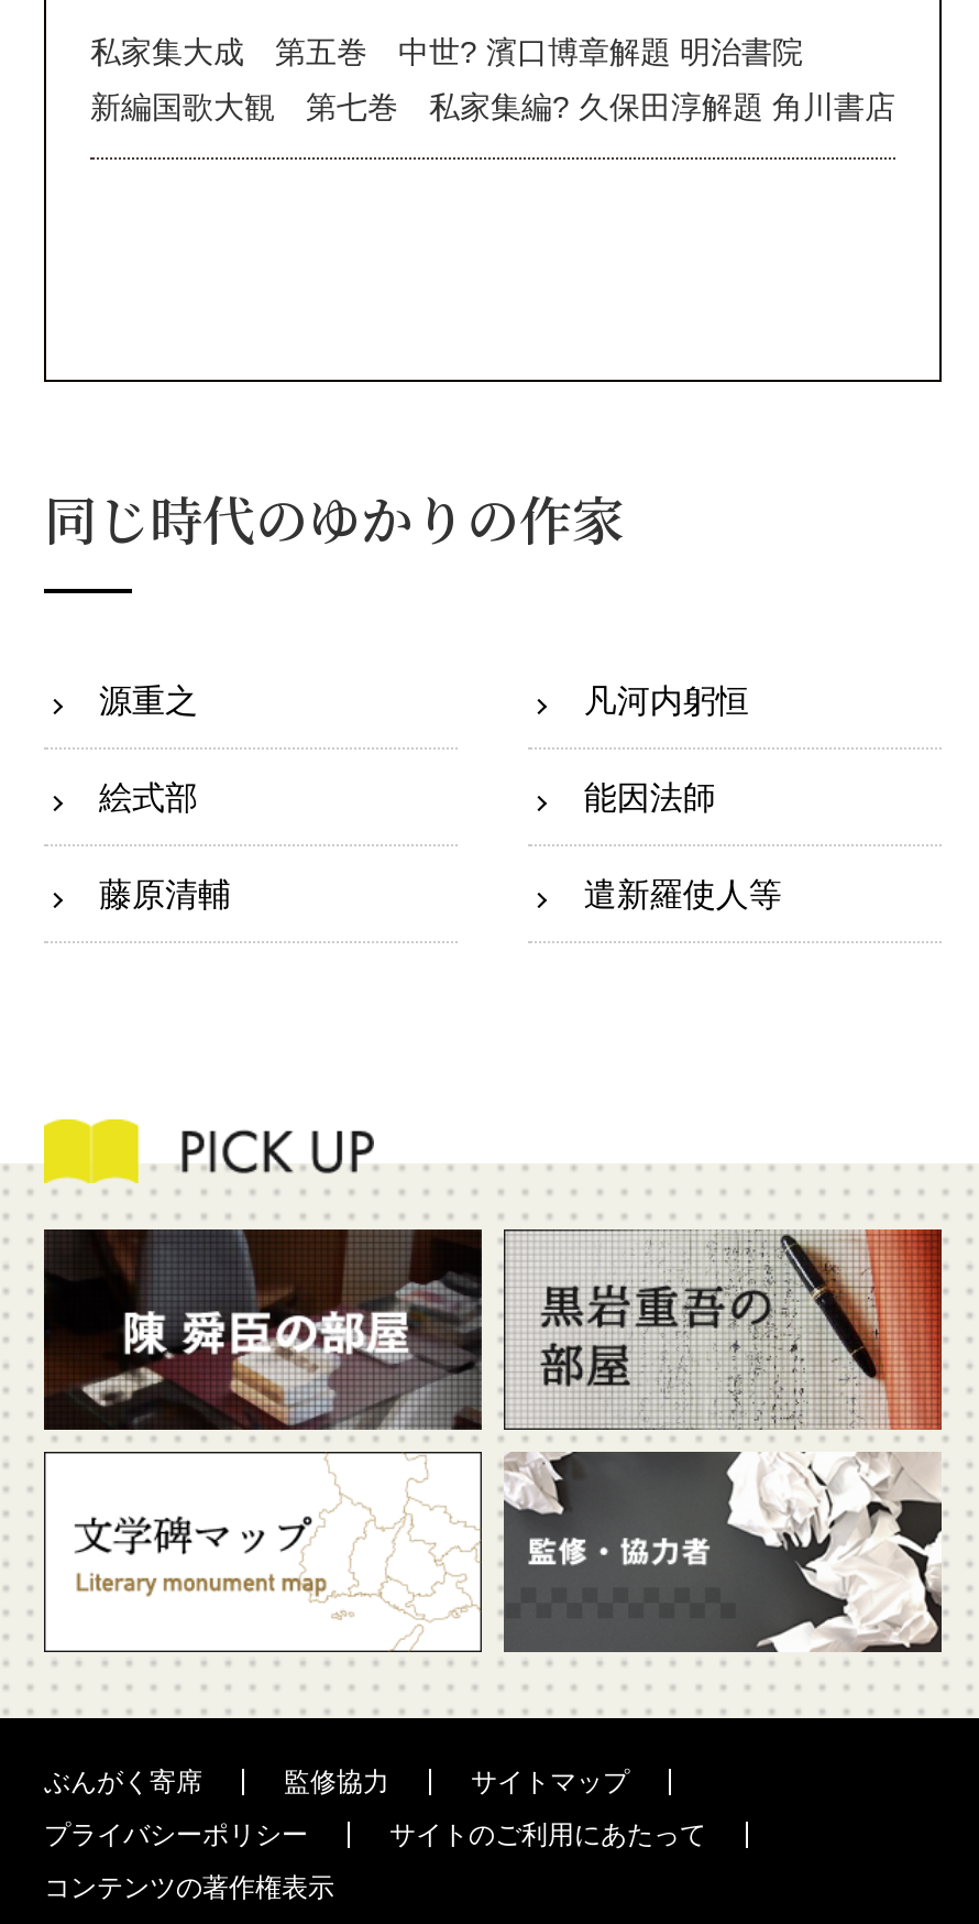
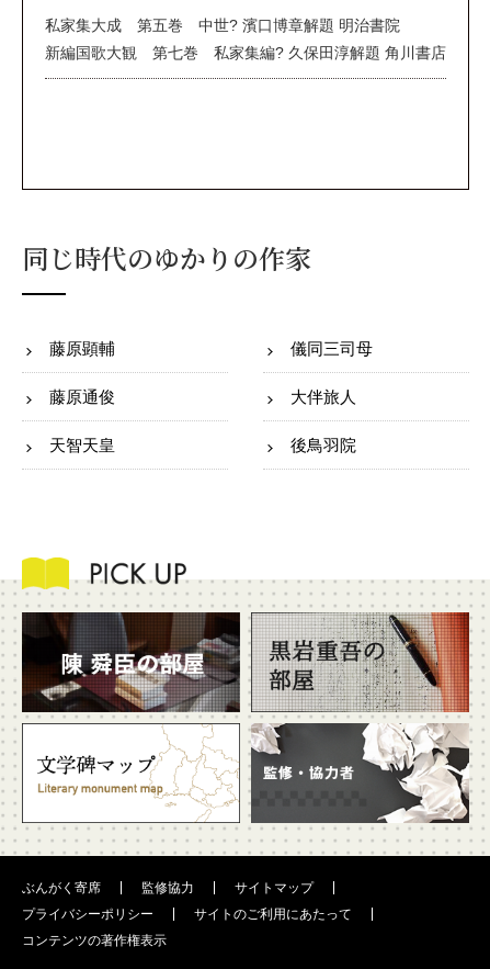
- 源重之
- 凡河内躬恒
+ 藤原顕輔
+ 儀同三司母

- 絵式部
- 能因法師
+ 藤原通俊
+ 大伴旅人

- 藤原清輔
- 遣新羅使人等
+ 天智天皇
+ 後鳥羽院
